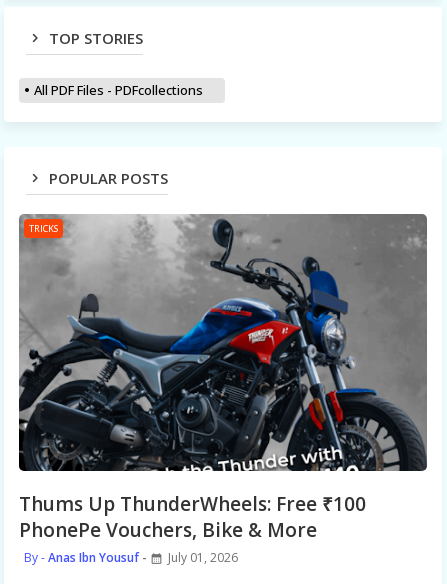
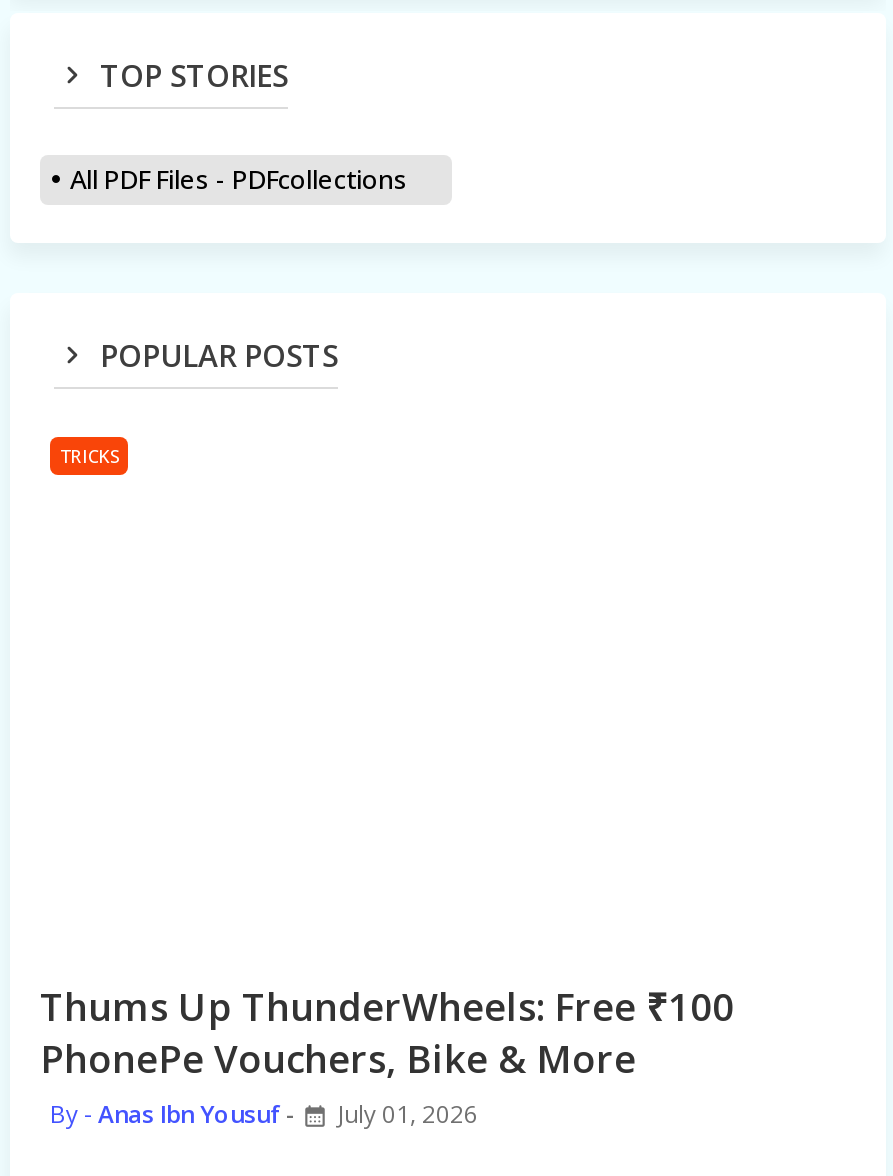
- [image]
